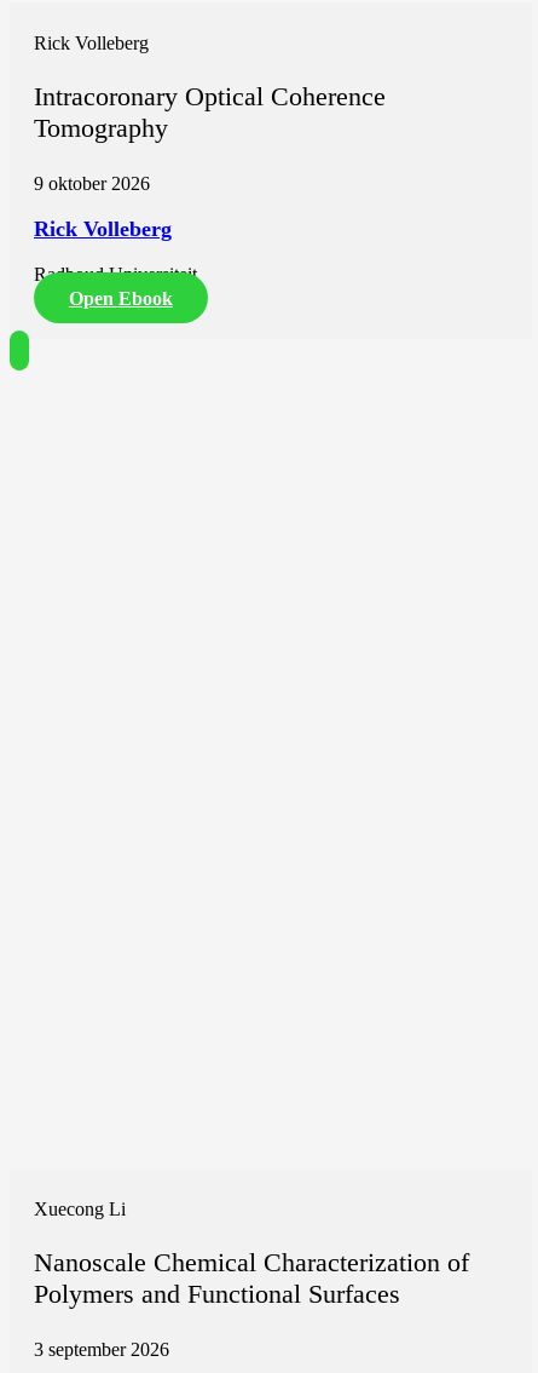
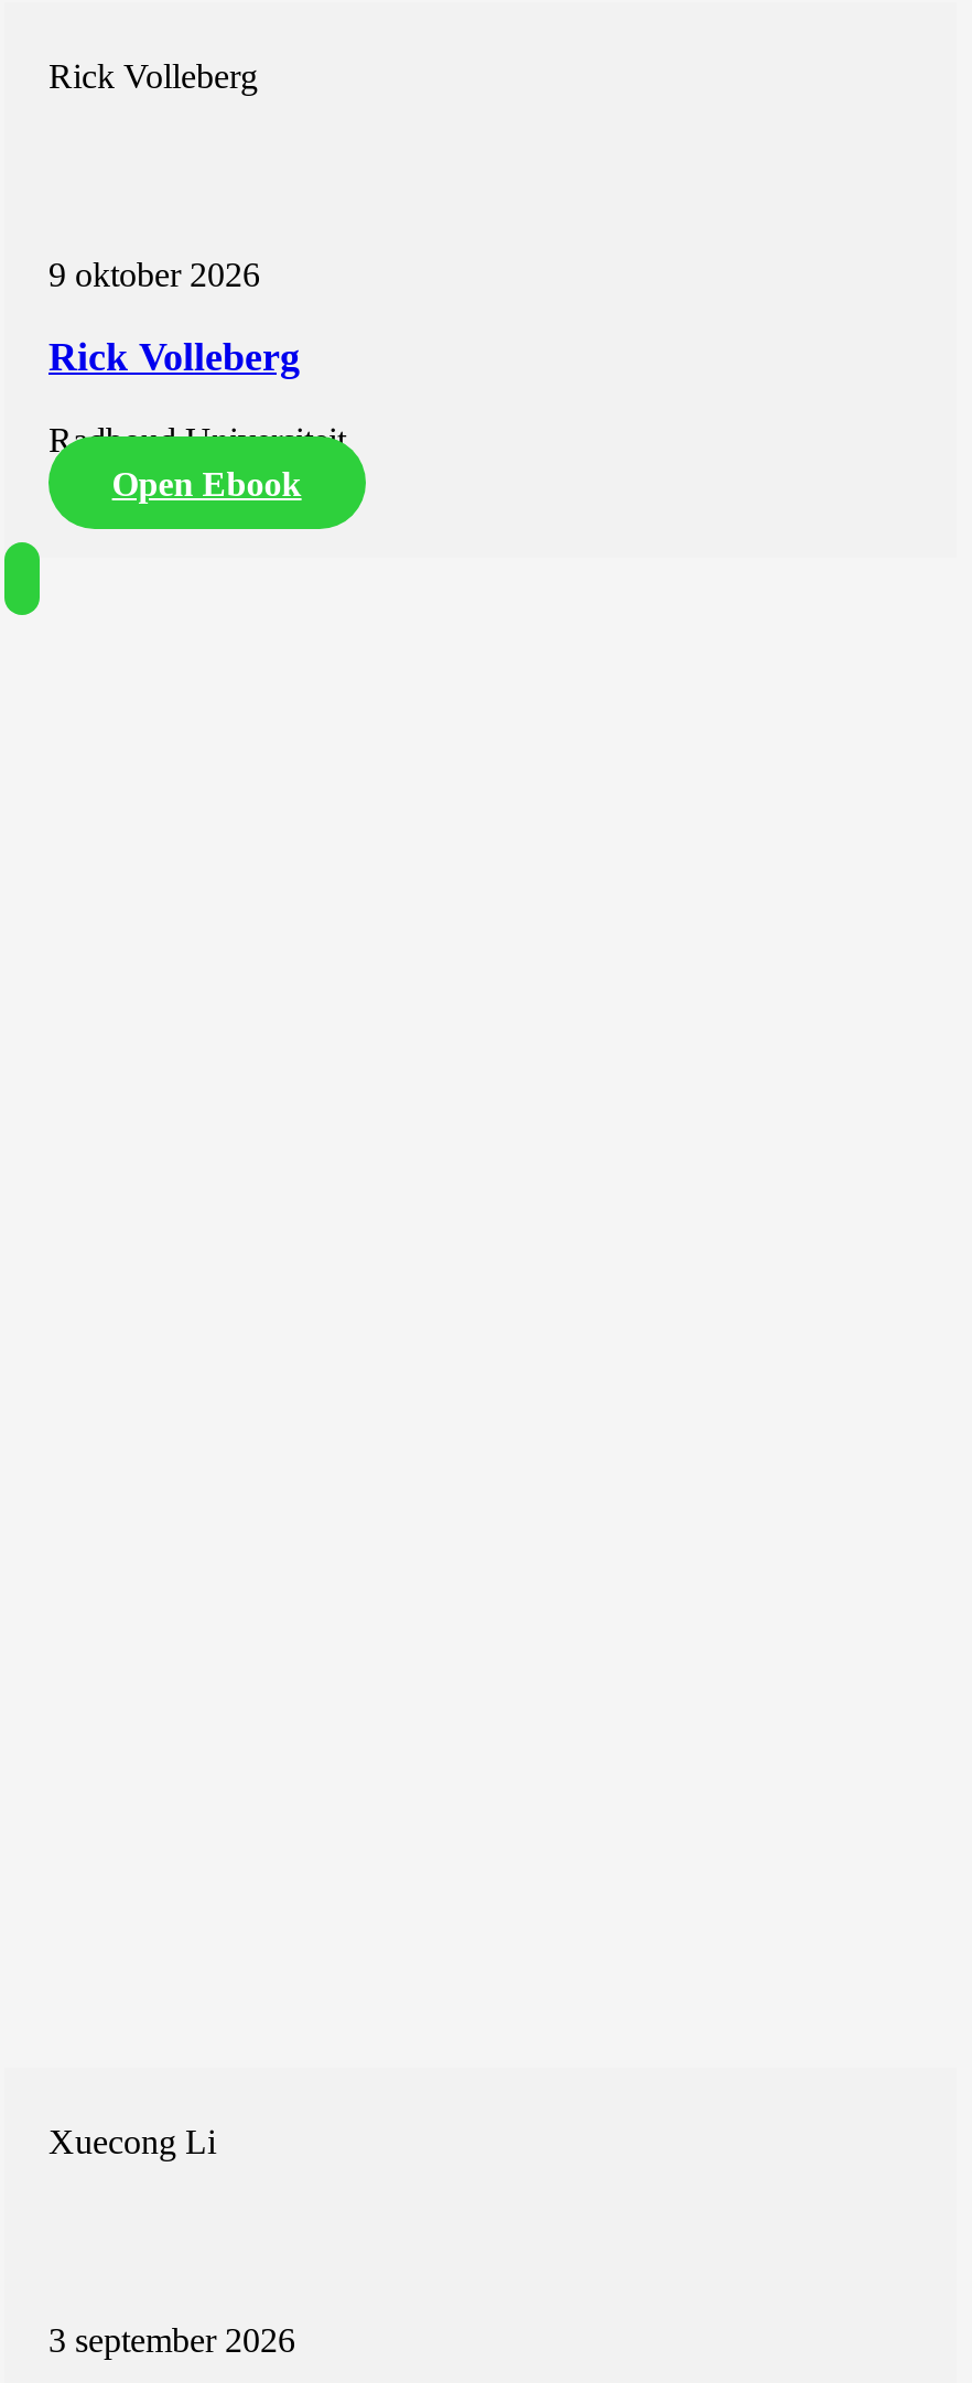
- Intracoronary Optical Coherence
- Tomography

- Nanoscale Chemical Characterization of
- Polymers and Functional Surfaces
